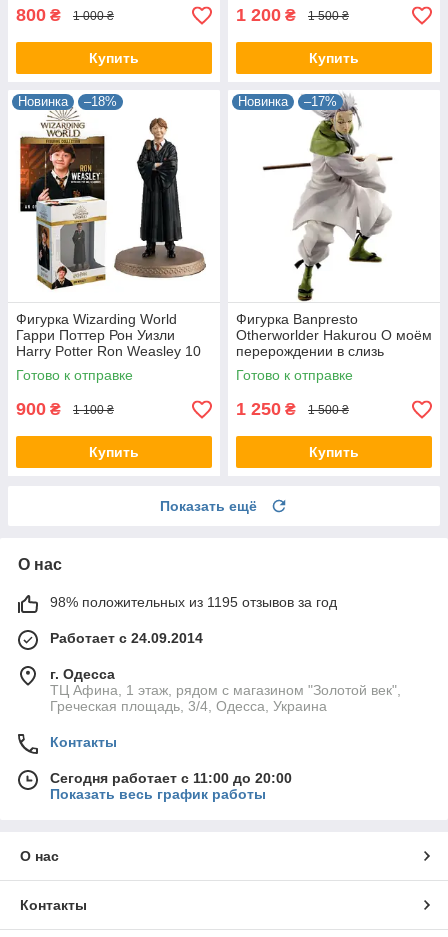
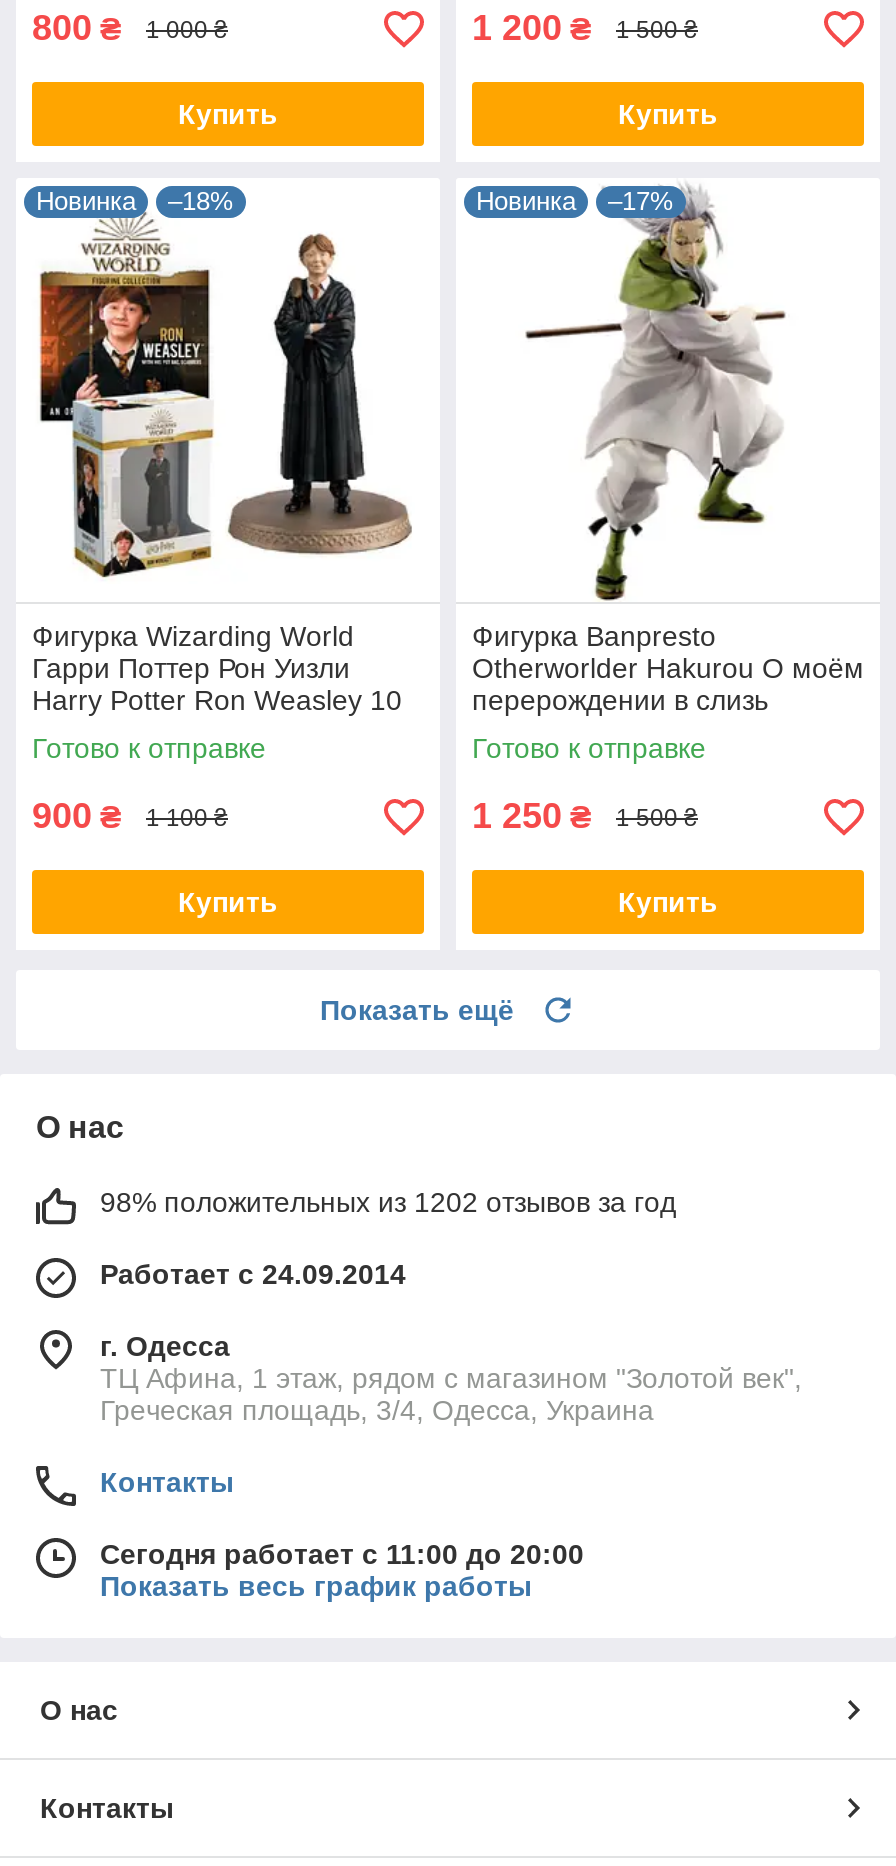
- 98% положительных из 1195 отзывов за год
+ 98% положительных из 1202 отзывов за год
